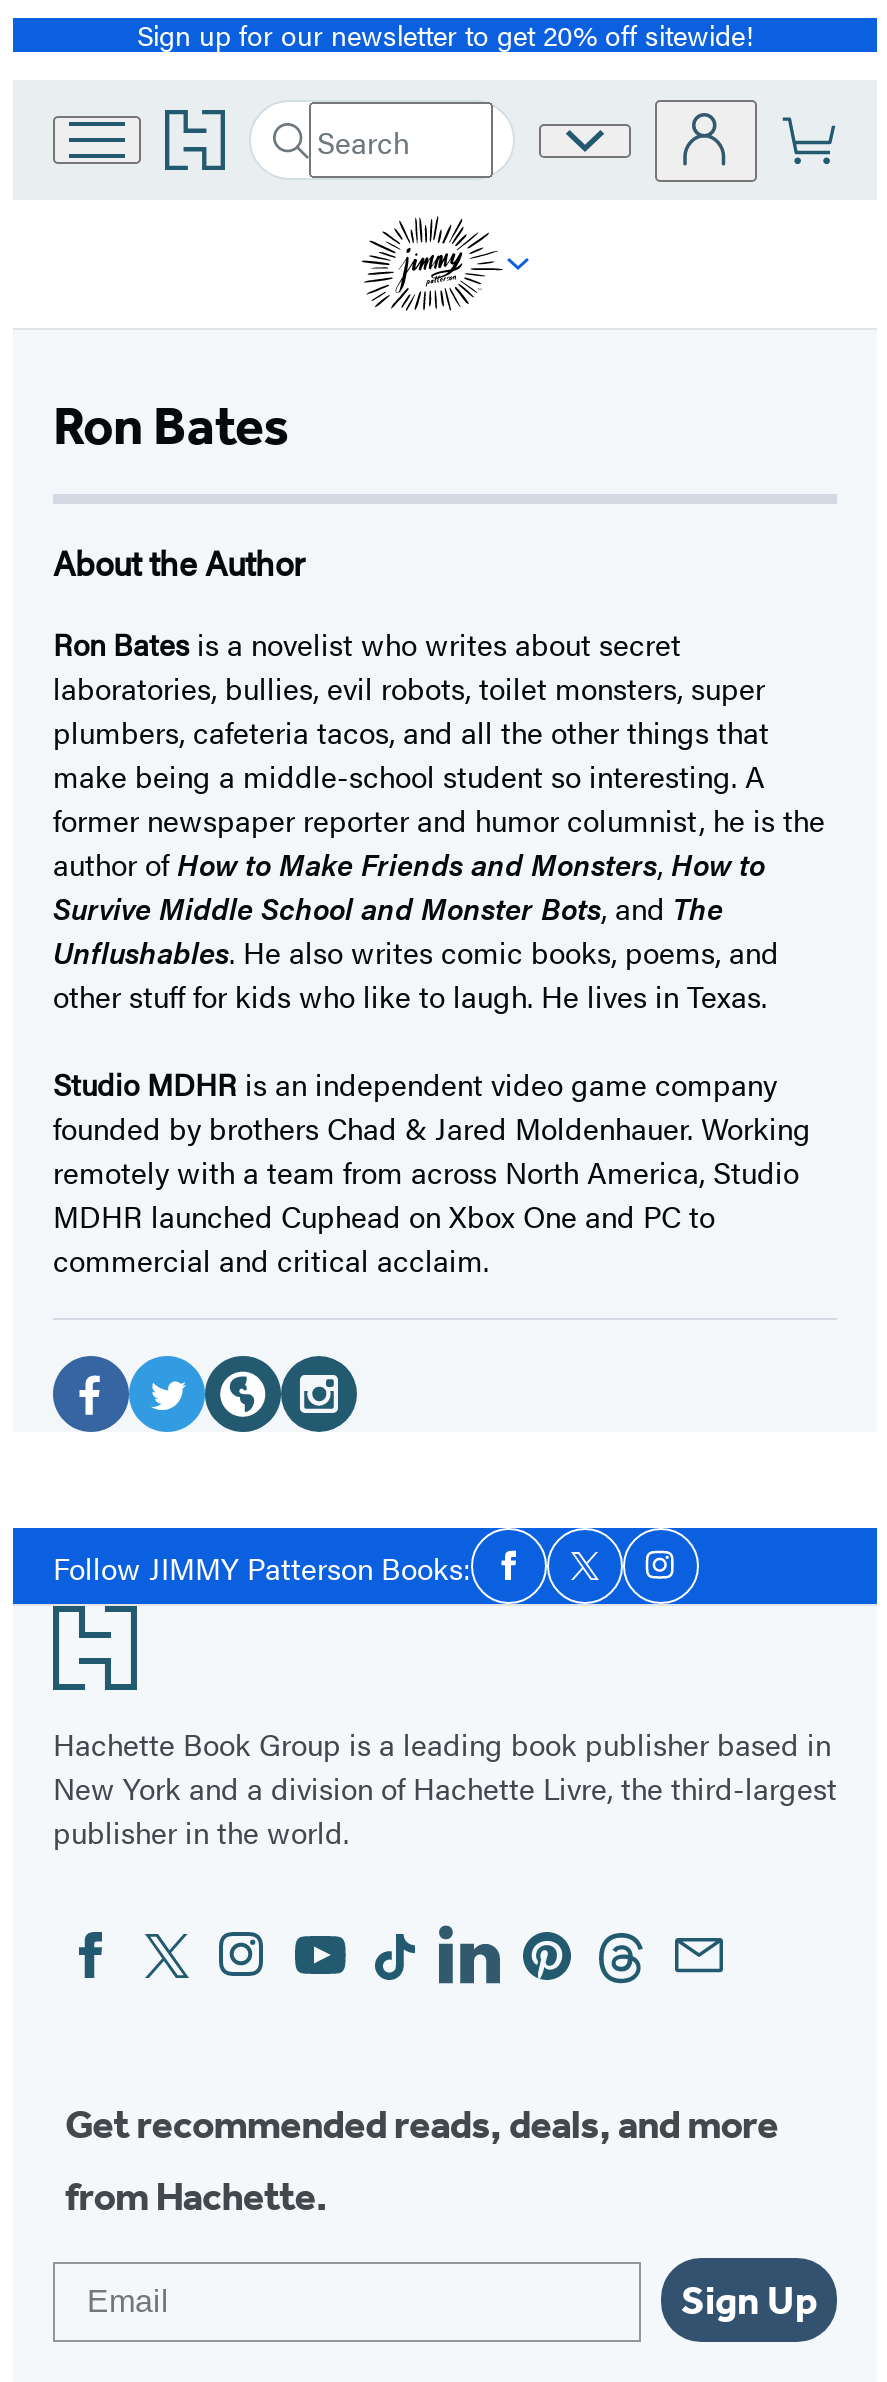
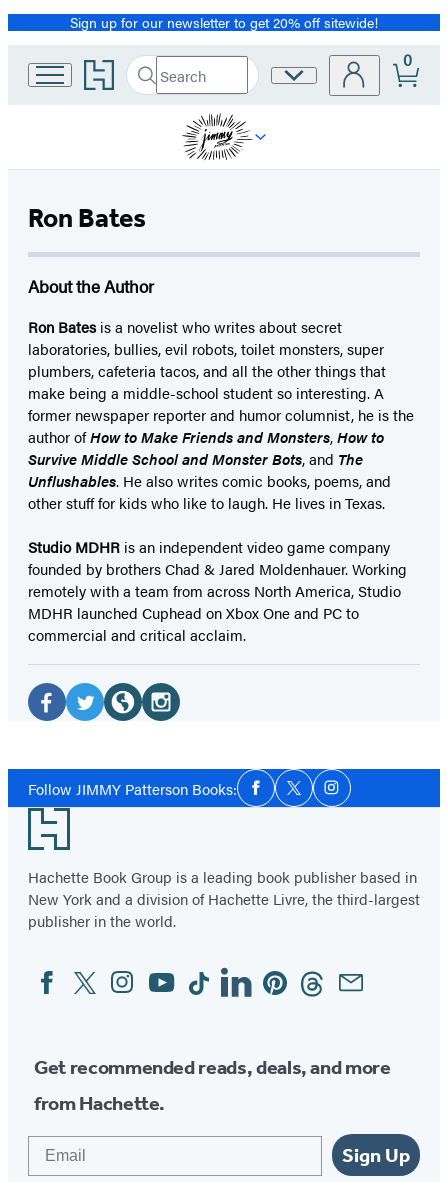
+ 0
